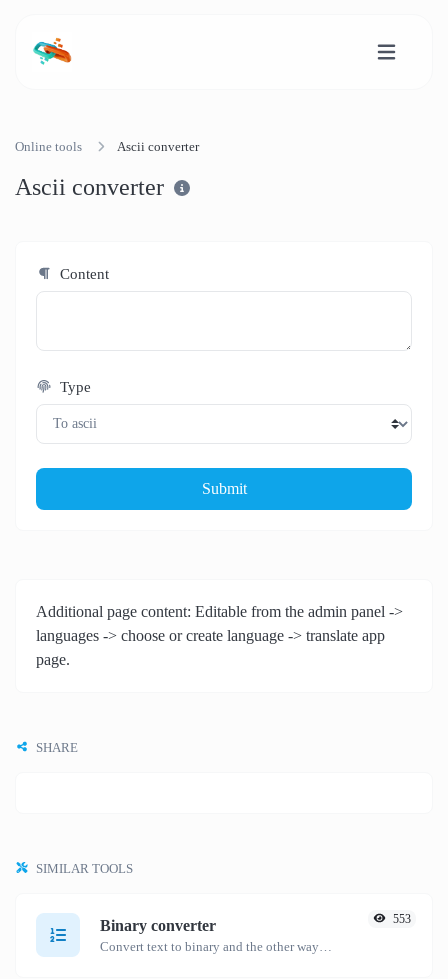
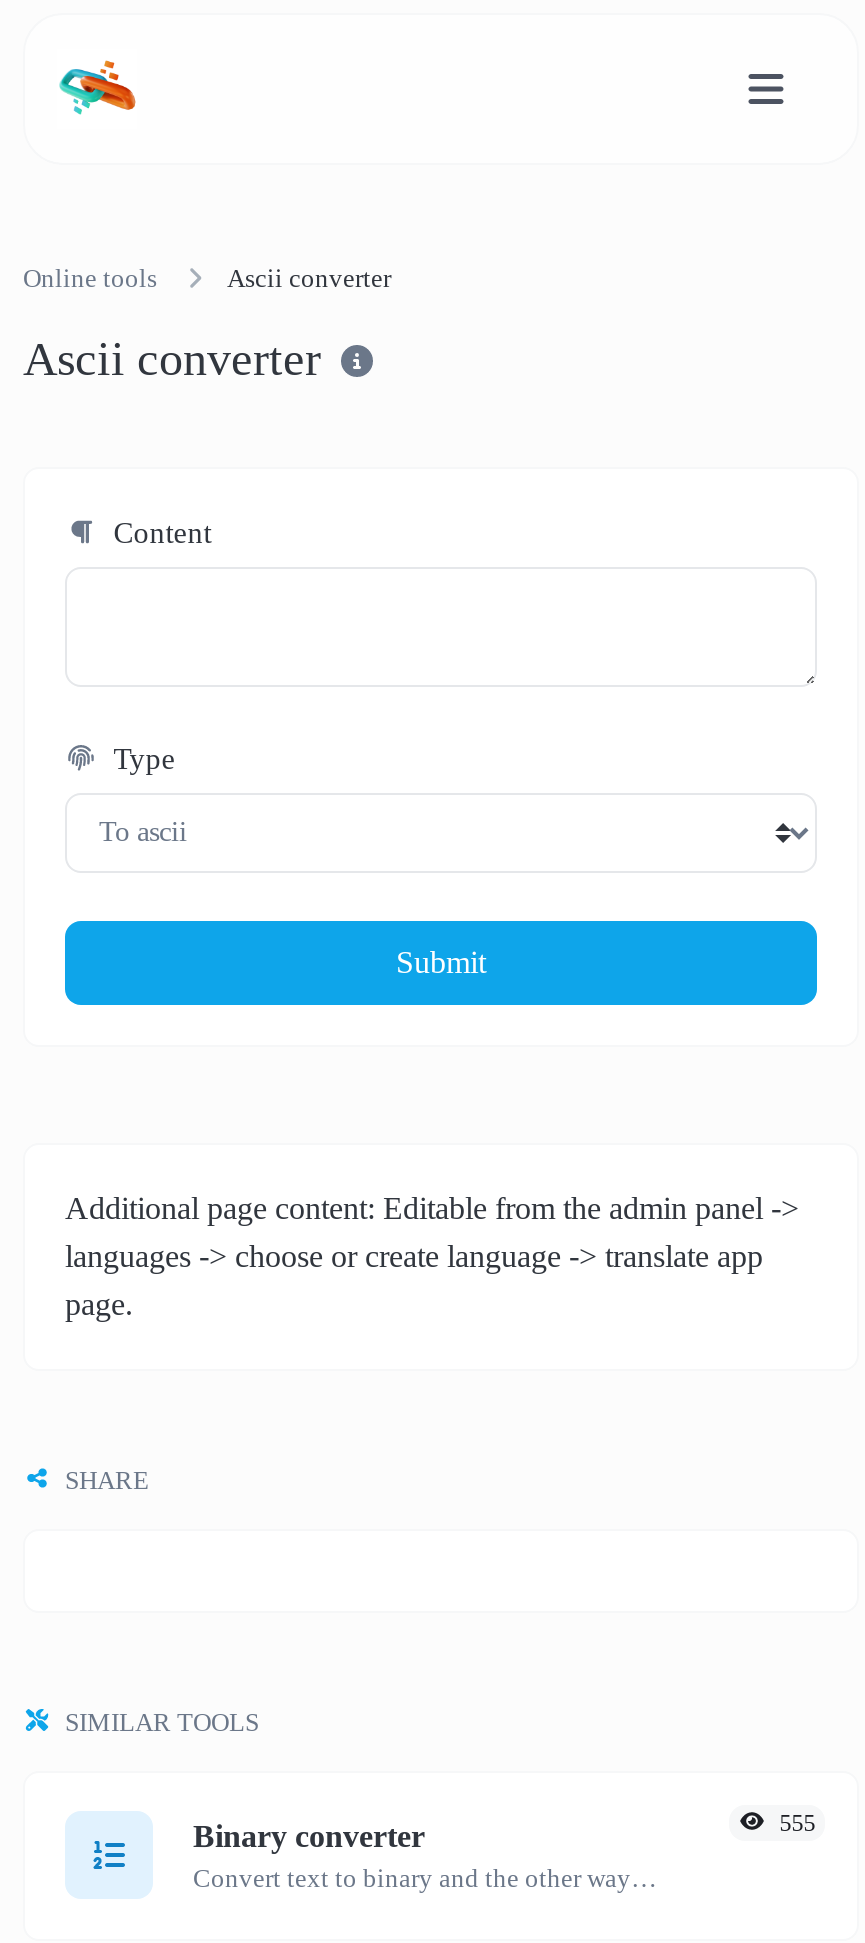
- 553
+ 555
